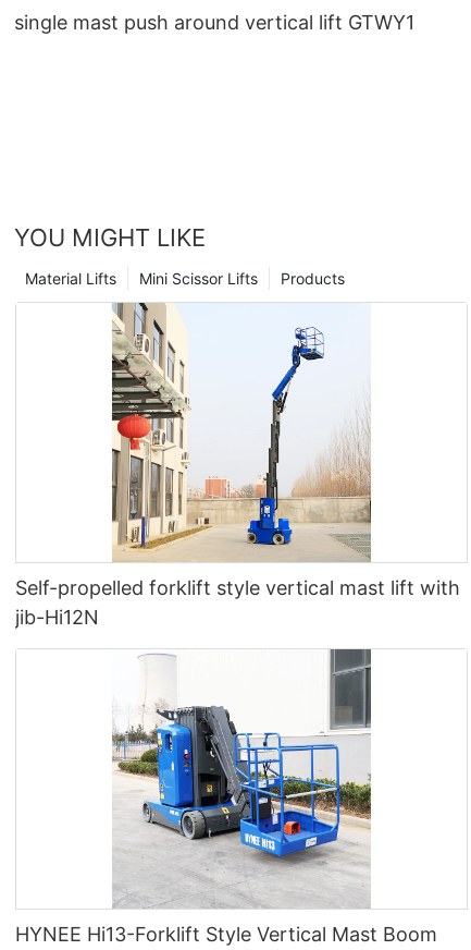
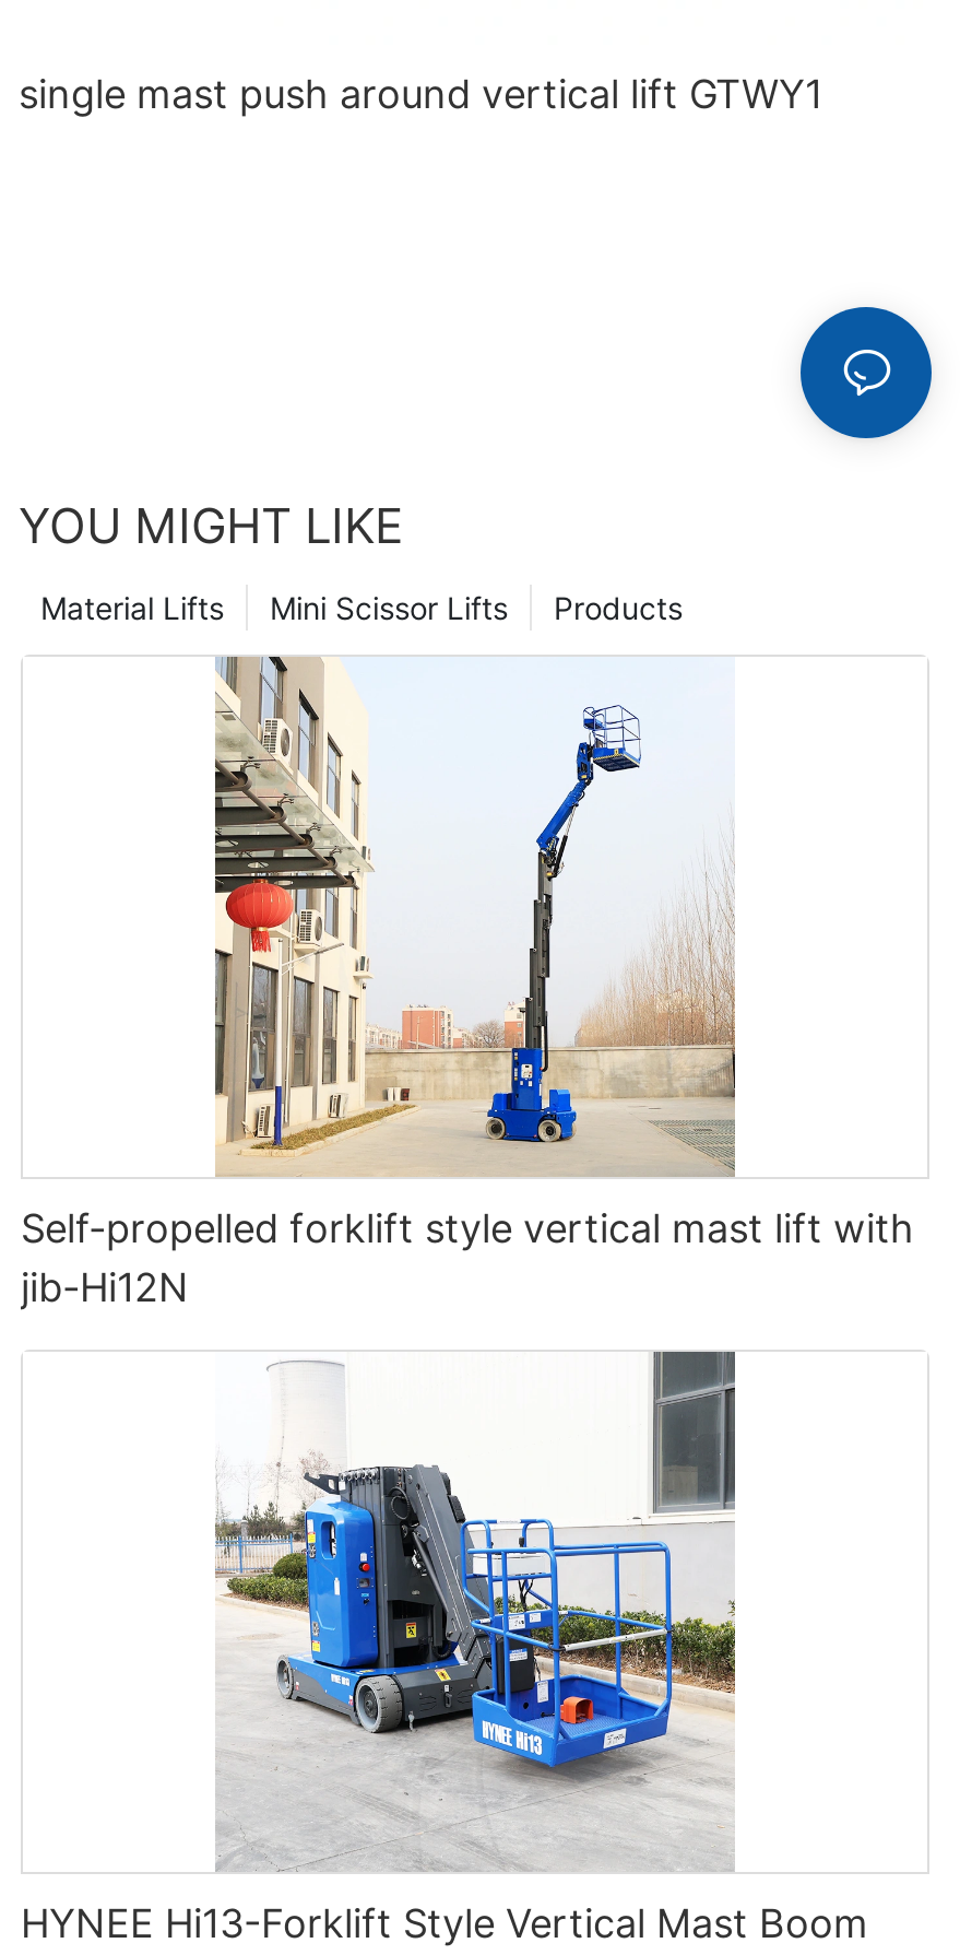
+ [image]
